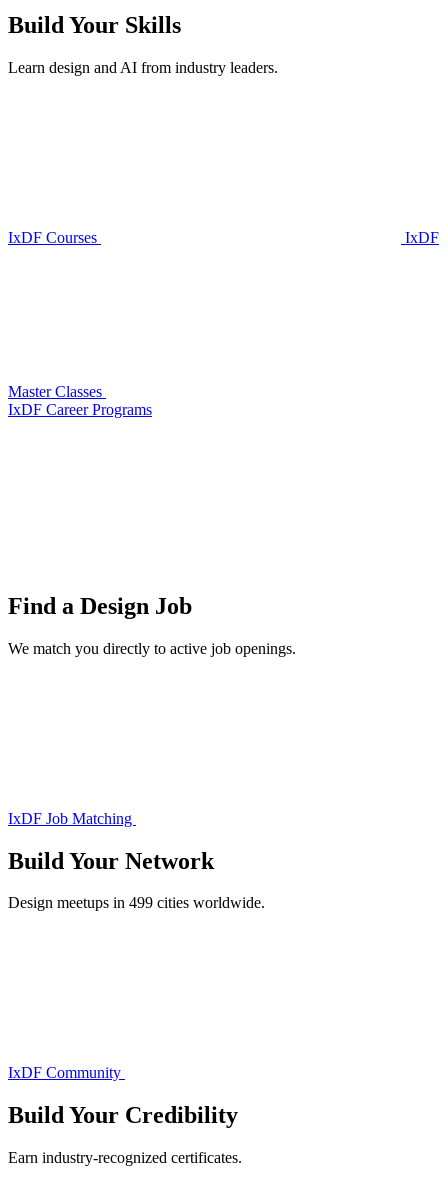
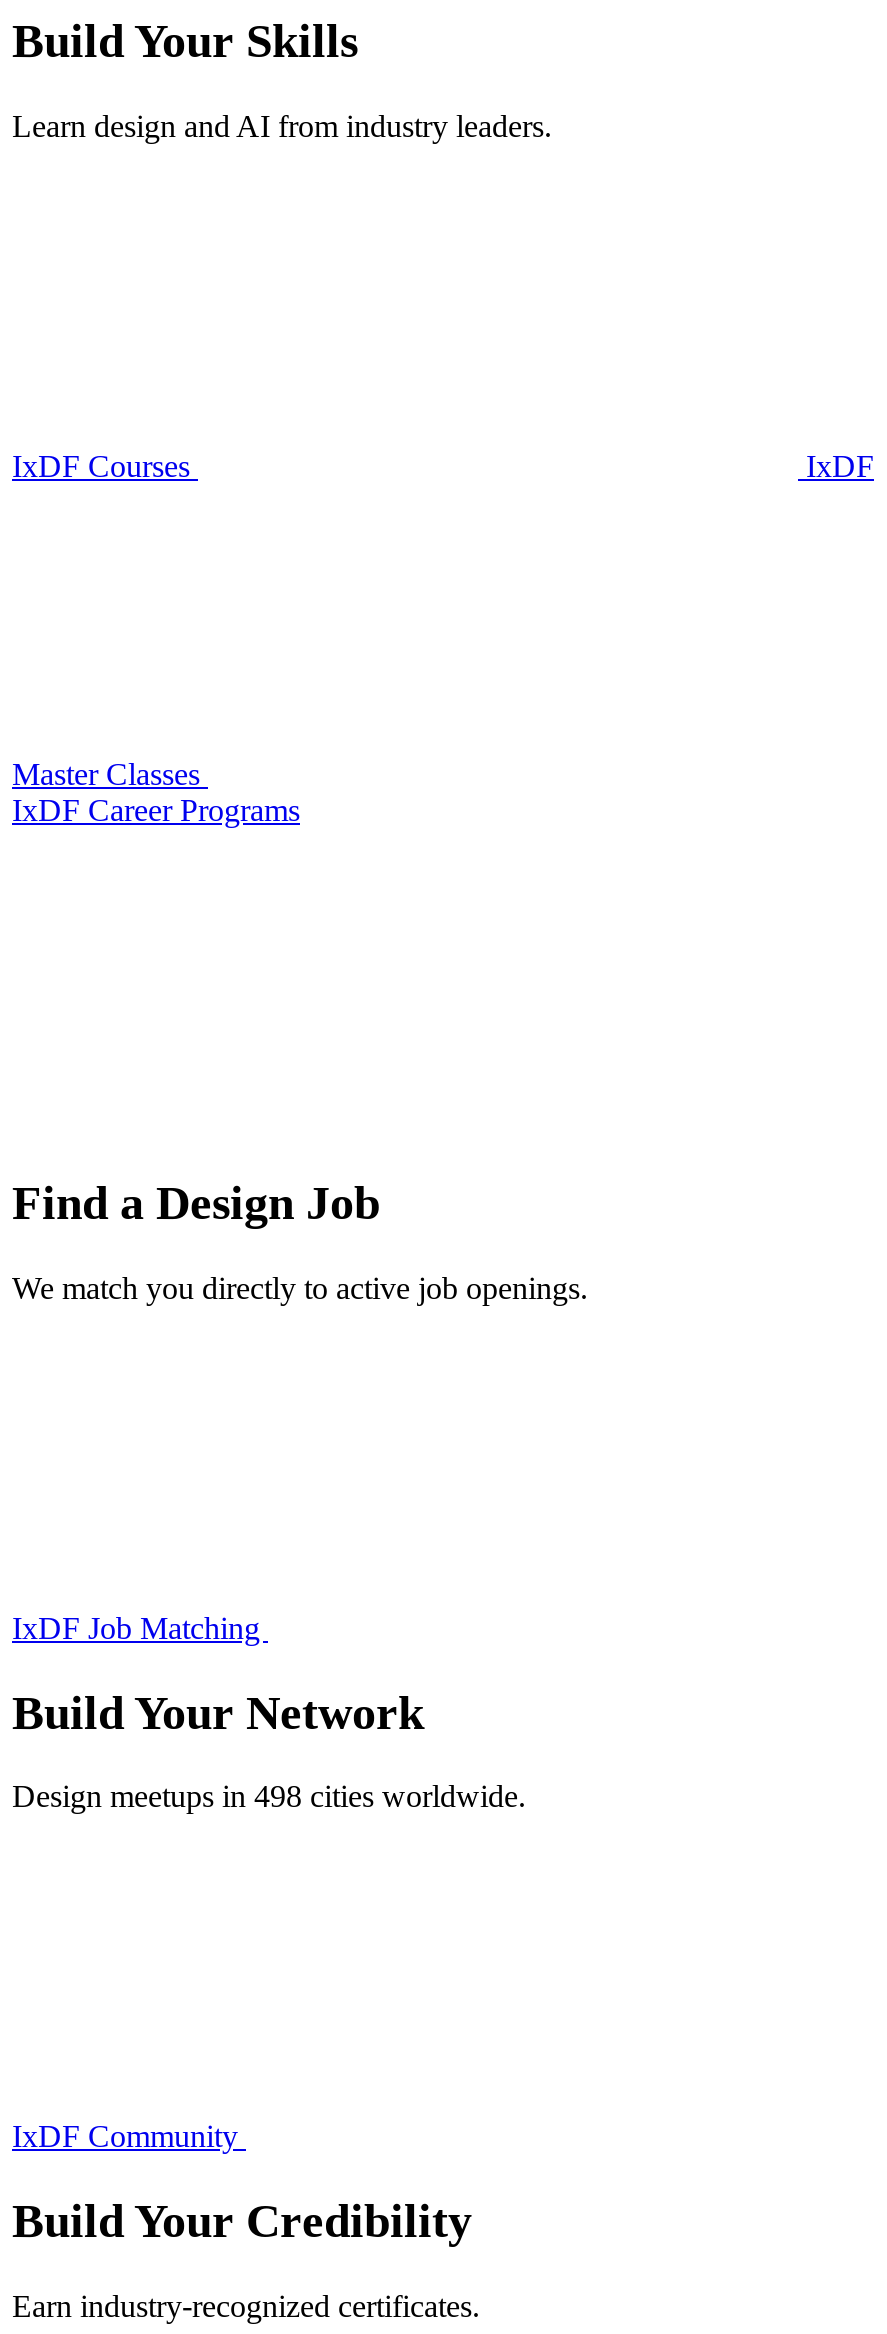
- Design meetups in 499 cities worldwide.
+ Design meetups in 498 cities worldwide.
